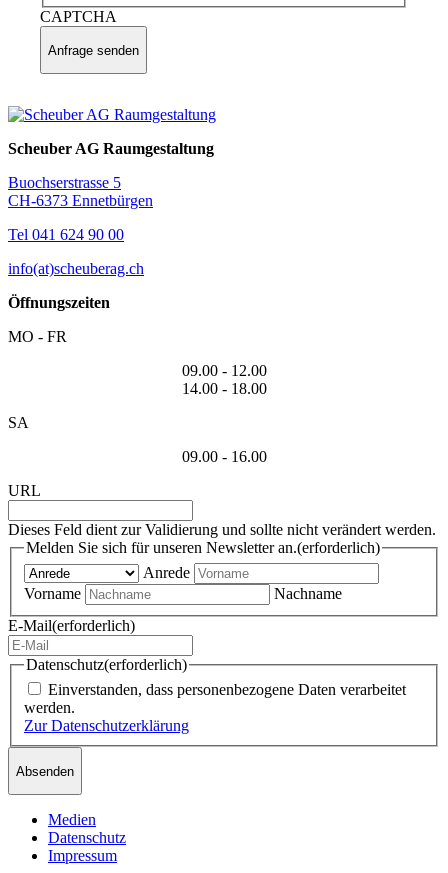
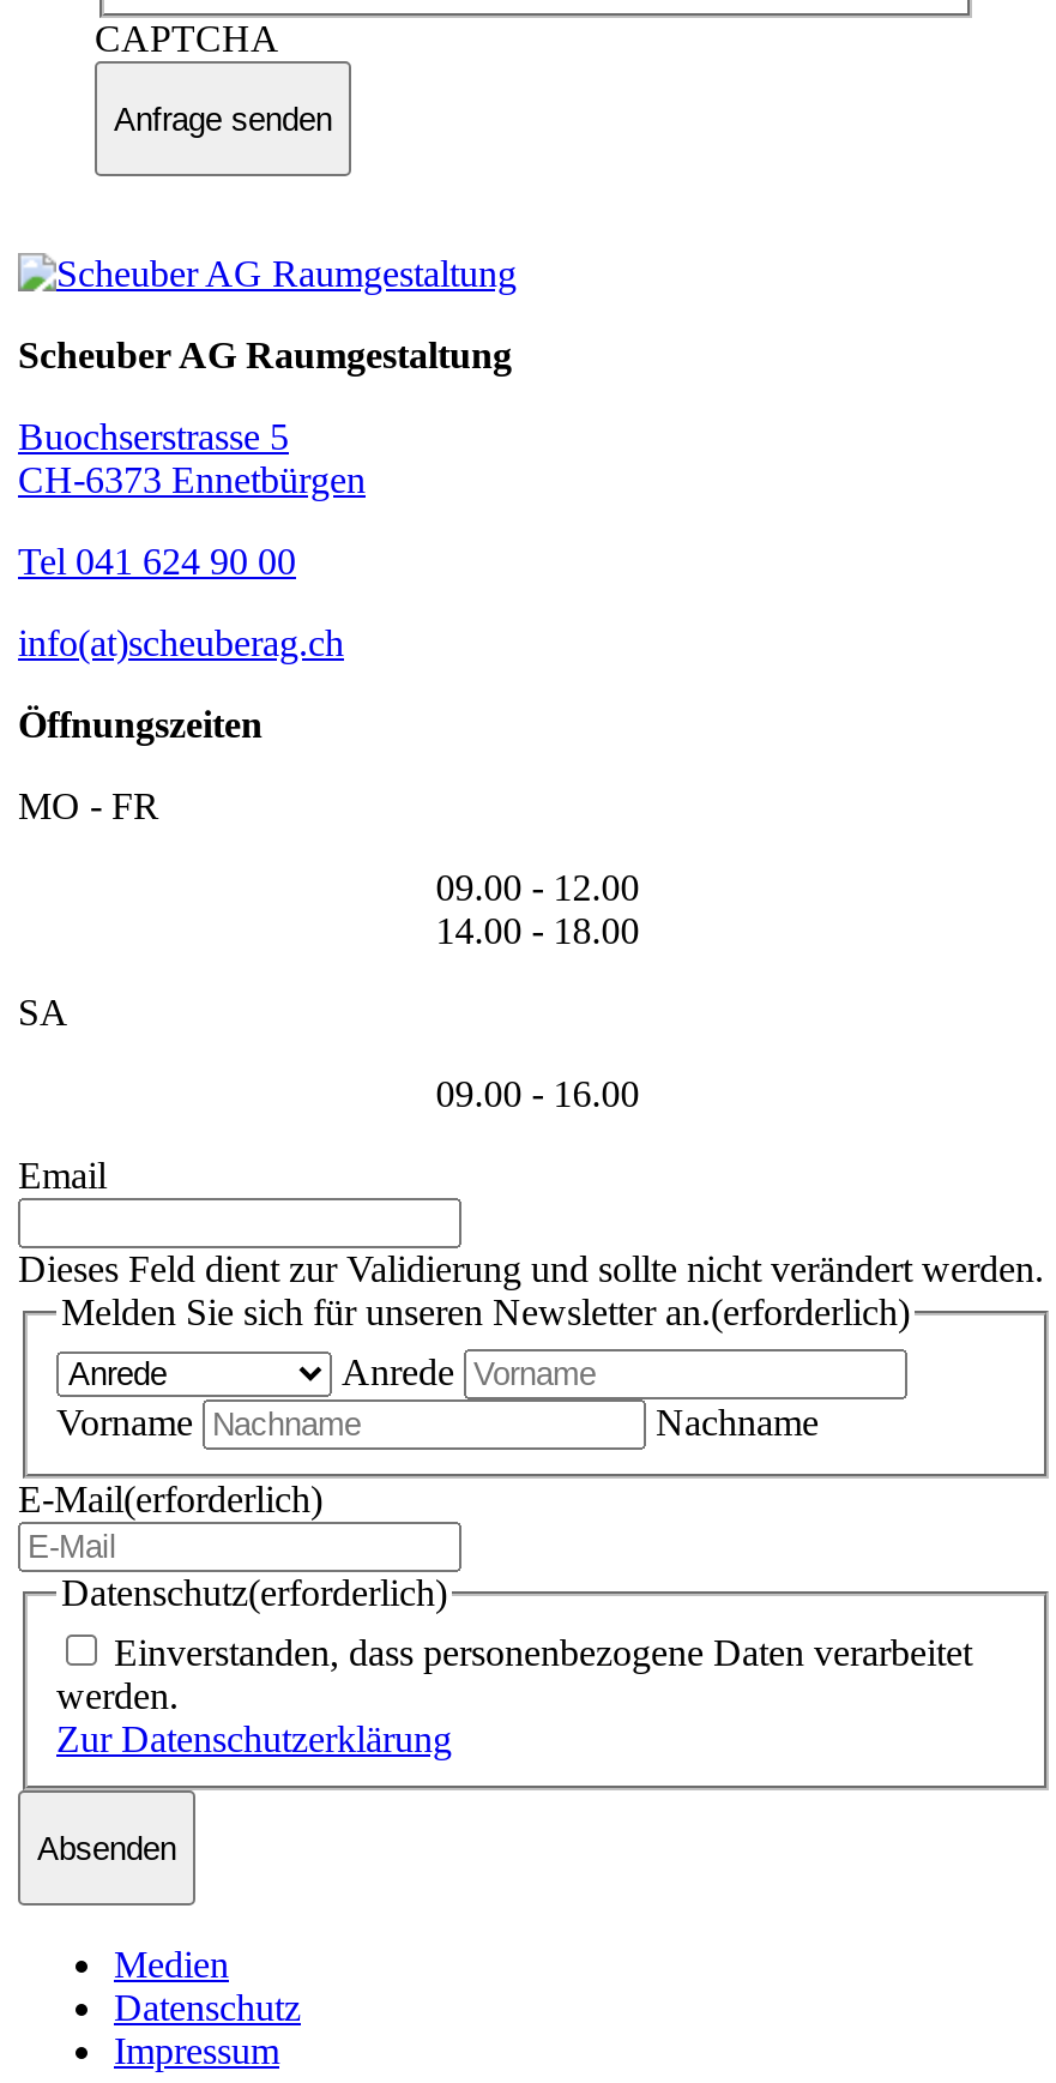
- URL
+ Email
